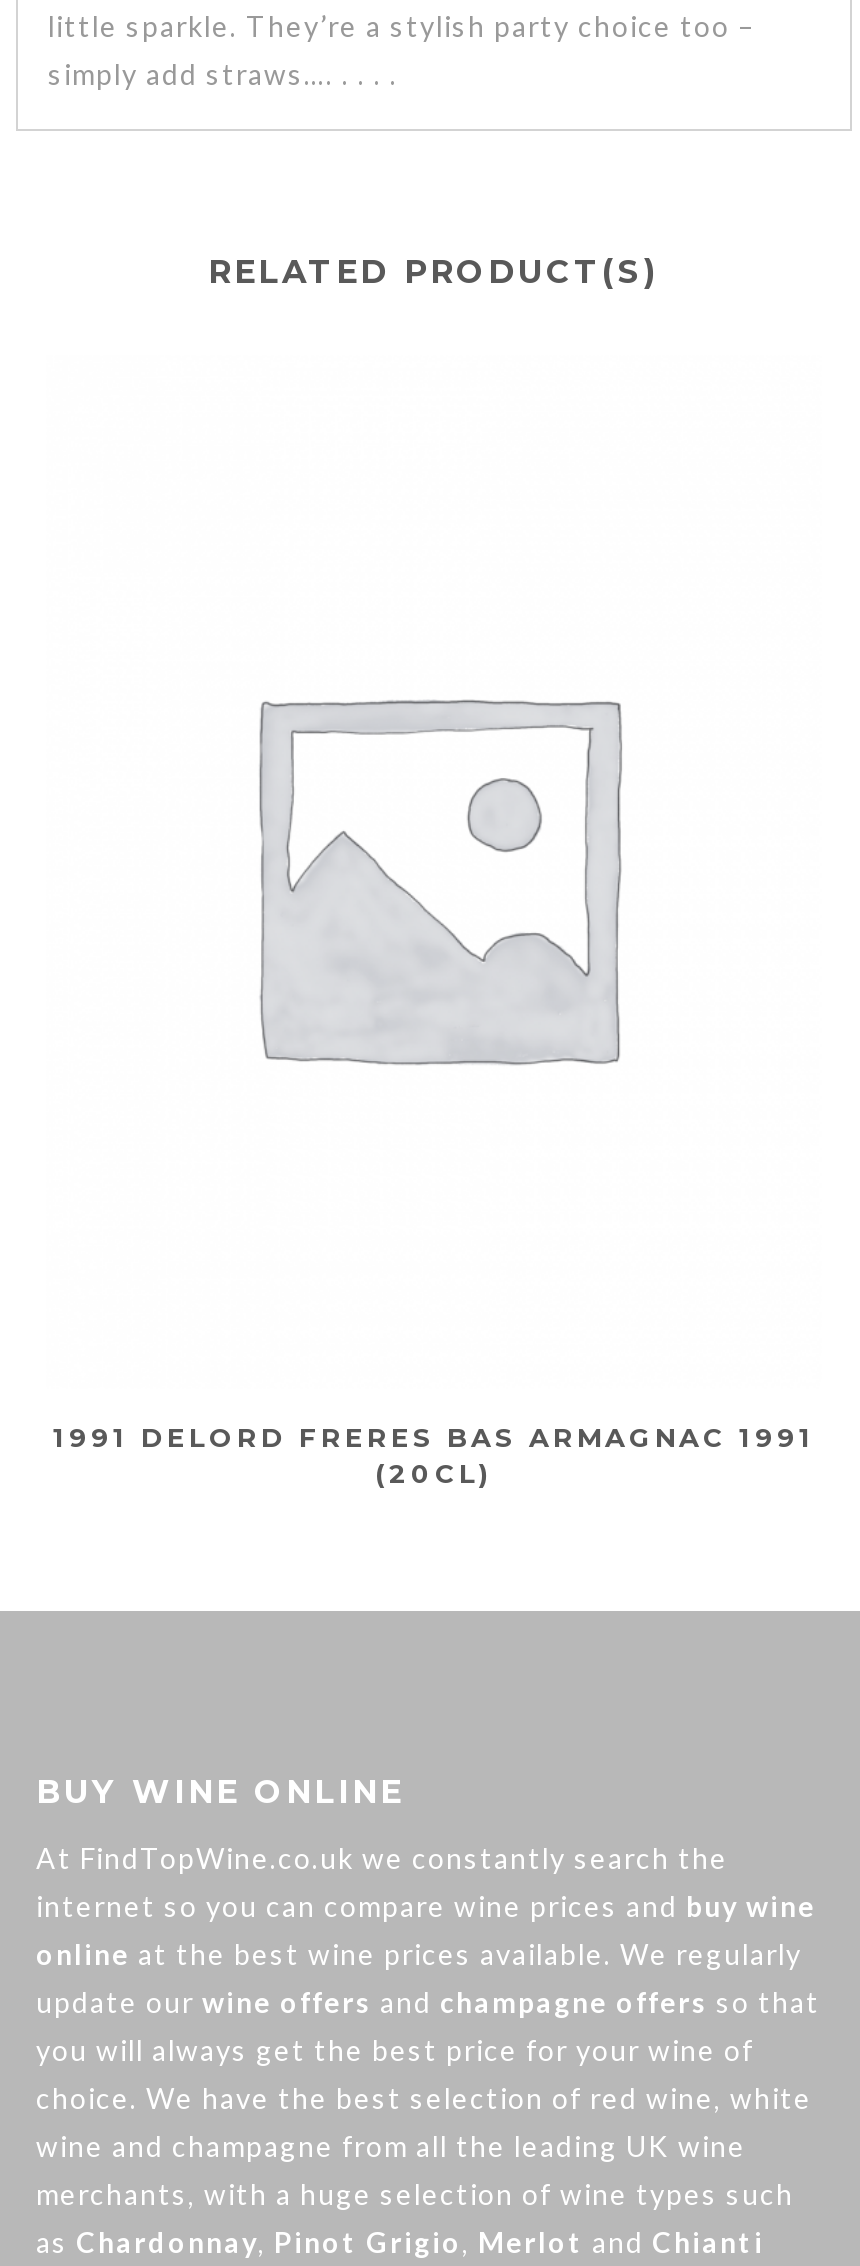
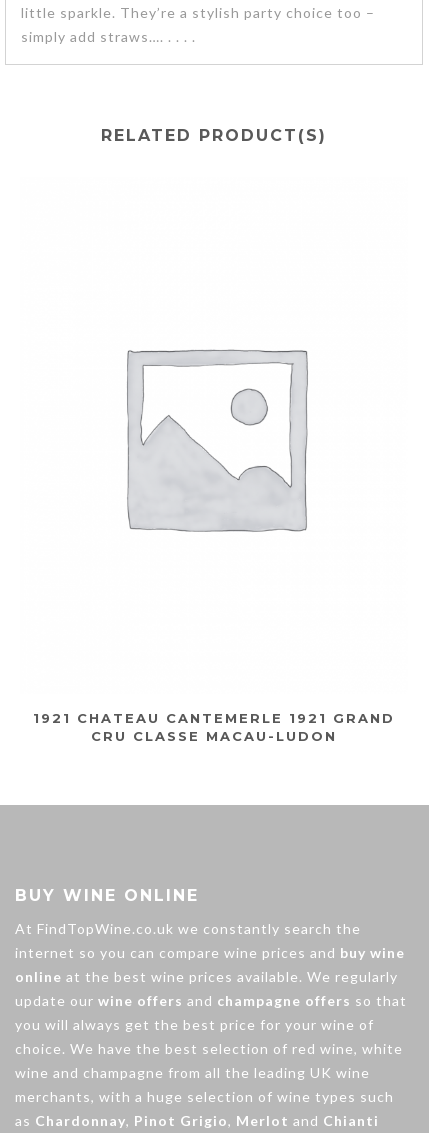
- 1991 DELORD FRERES BAS ARMAGNAC 1991
- (20CL)
+ 1921 CHATEAU CANTEMERLE 1921 GRAND
+ CRU CLASSE MACAU-LUDON
